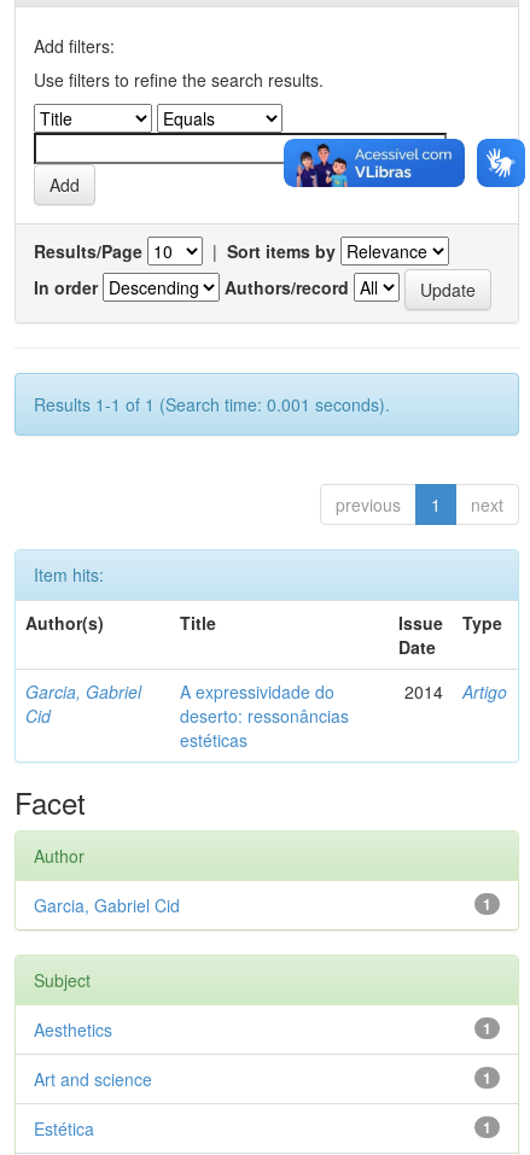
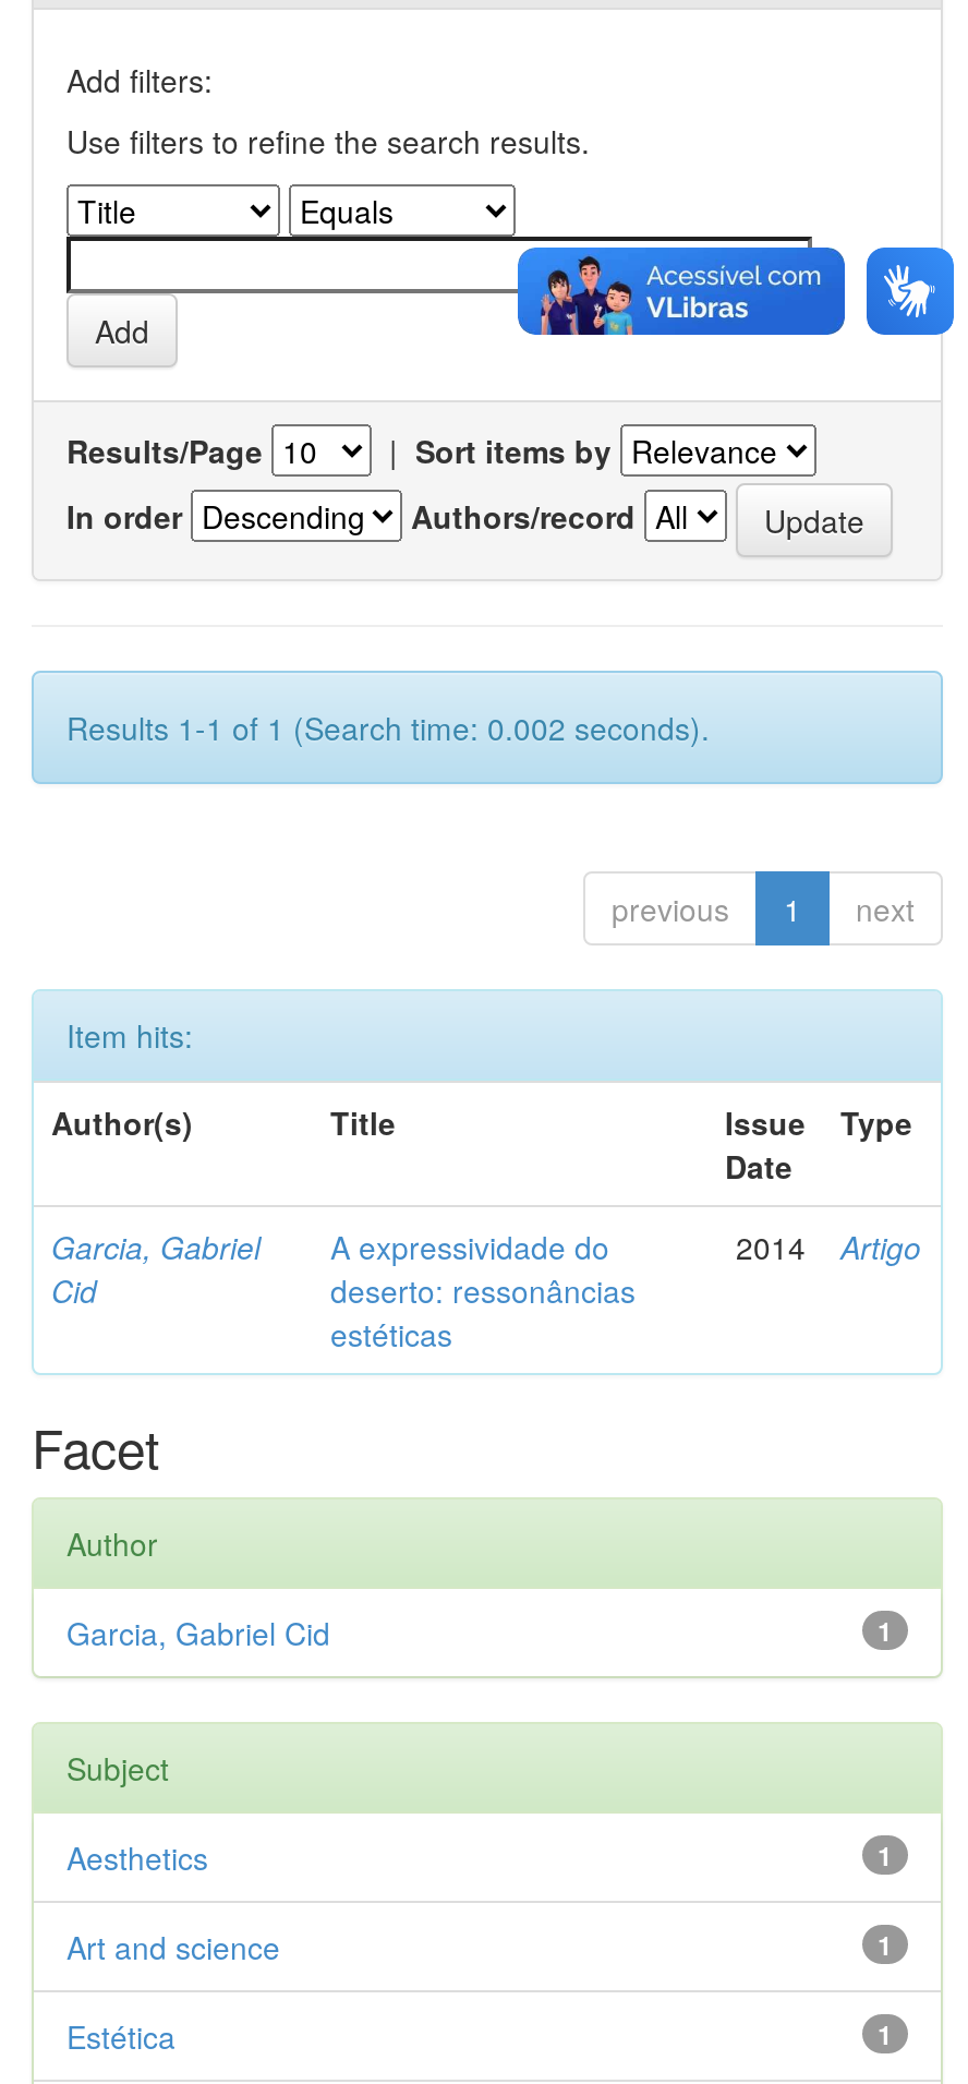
- Results 1-1 of 1 (Search time: 0.001 seconds).
+ Results 1-1 of 1 (Search time: 0.002 seconds).
